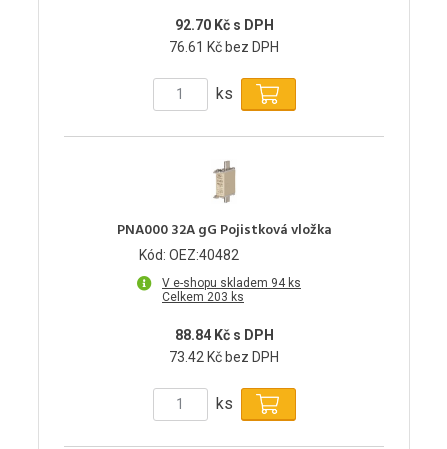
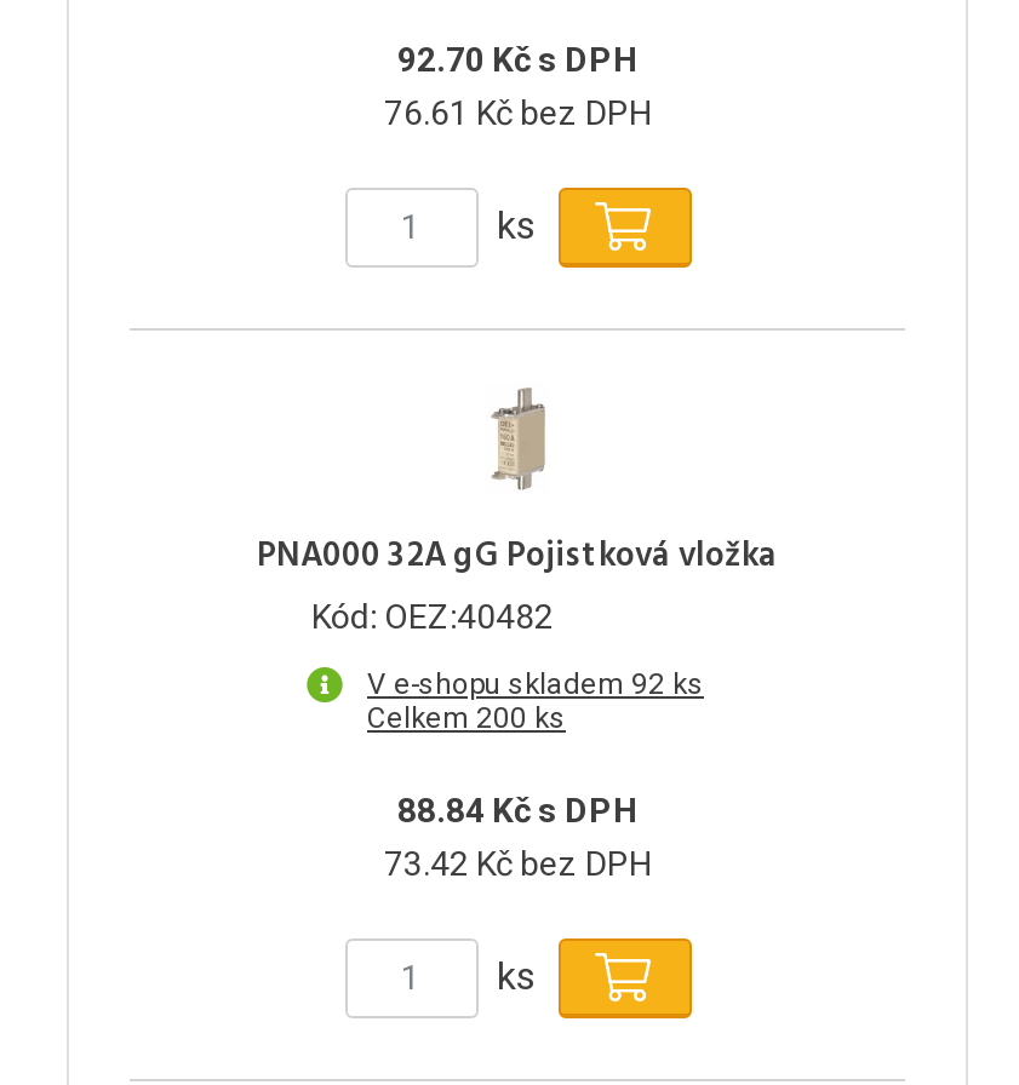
- V e-shopu skladem 94 ks
+ V e-shopu skladem 92 ks

- Celkem 203 ks
+ Celkem 200 ks
